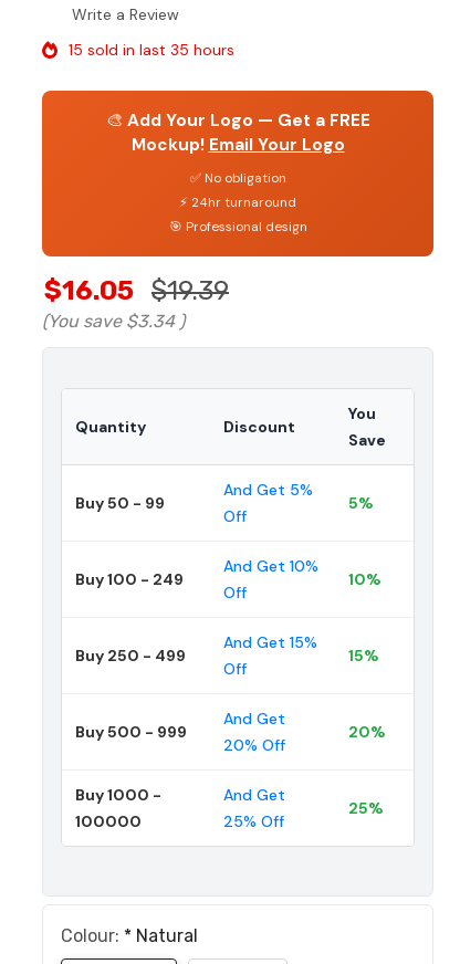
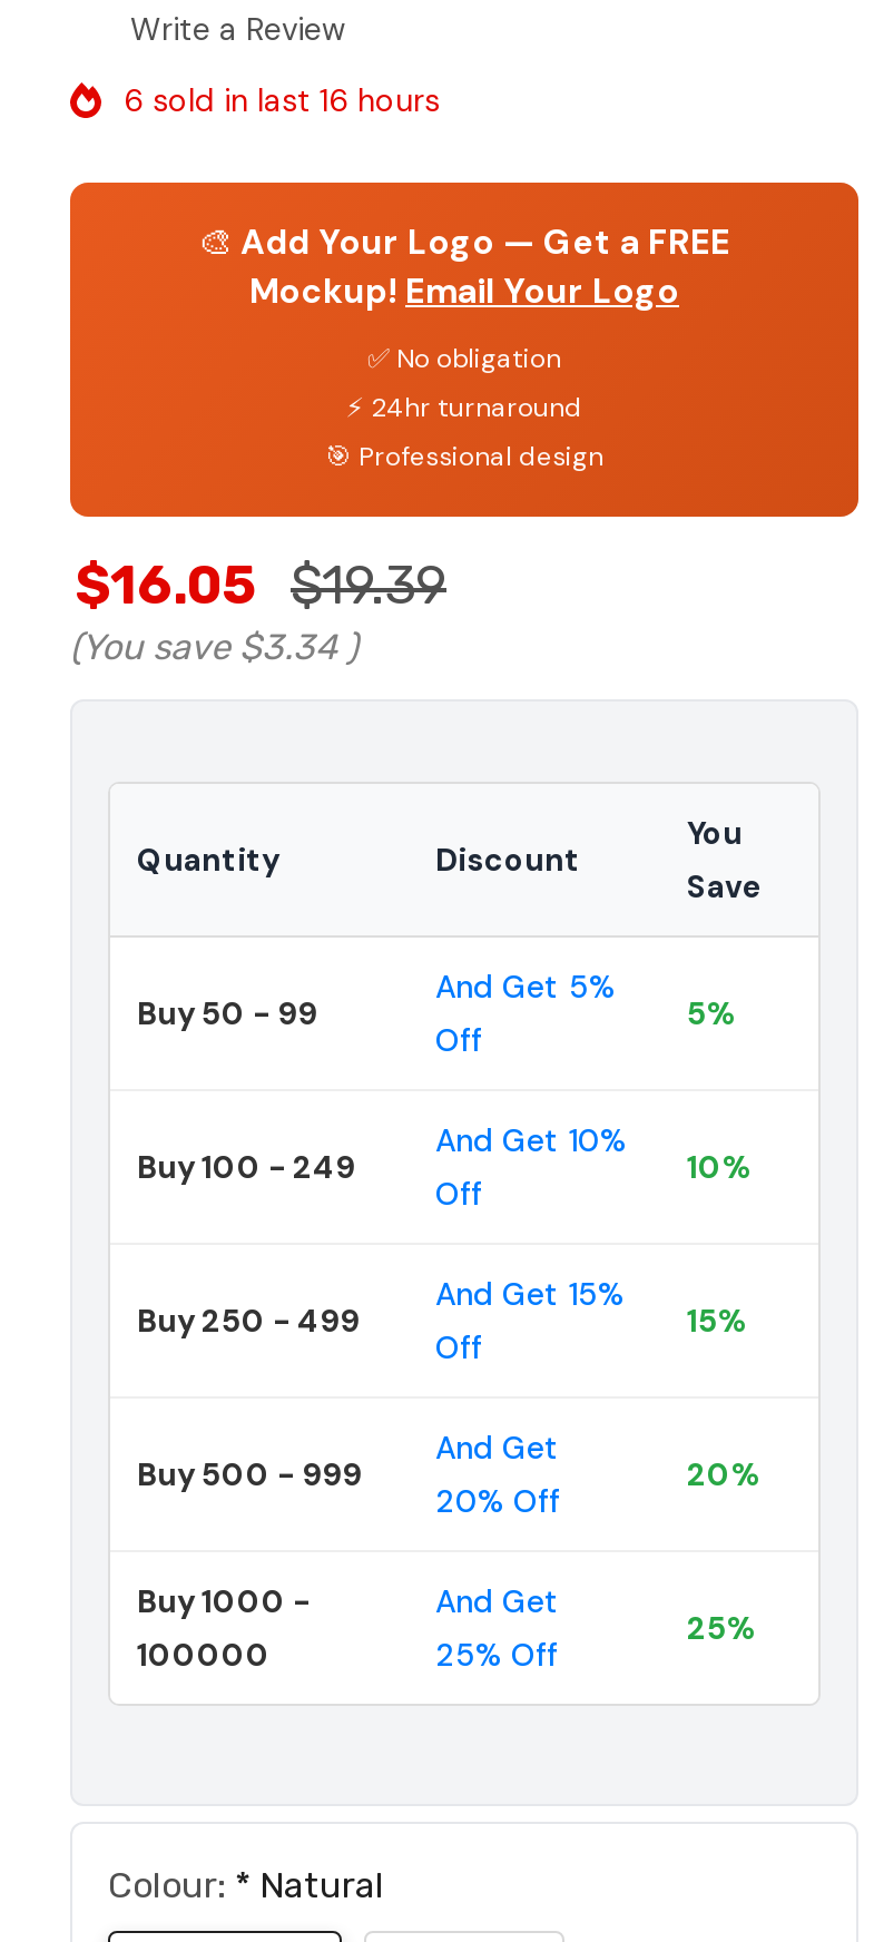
- 15 sold in last 35 hours
+ 6 sold in last 16 hours
